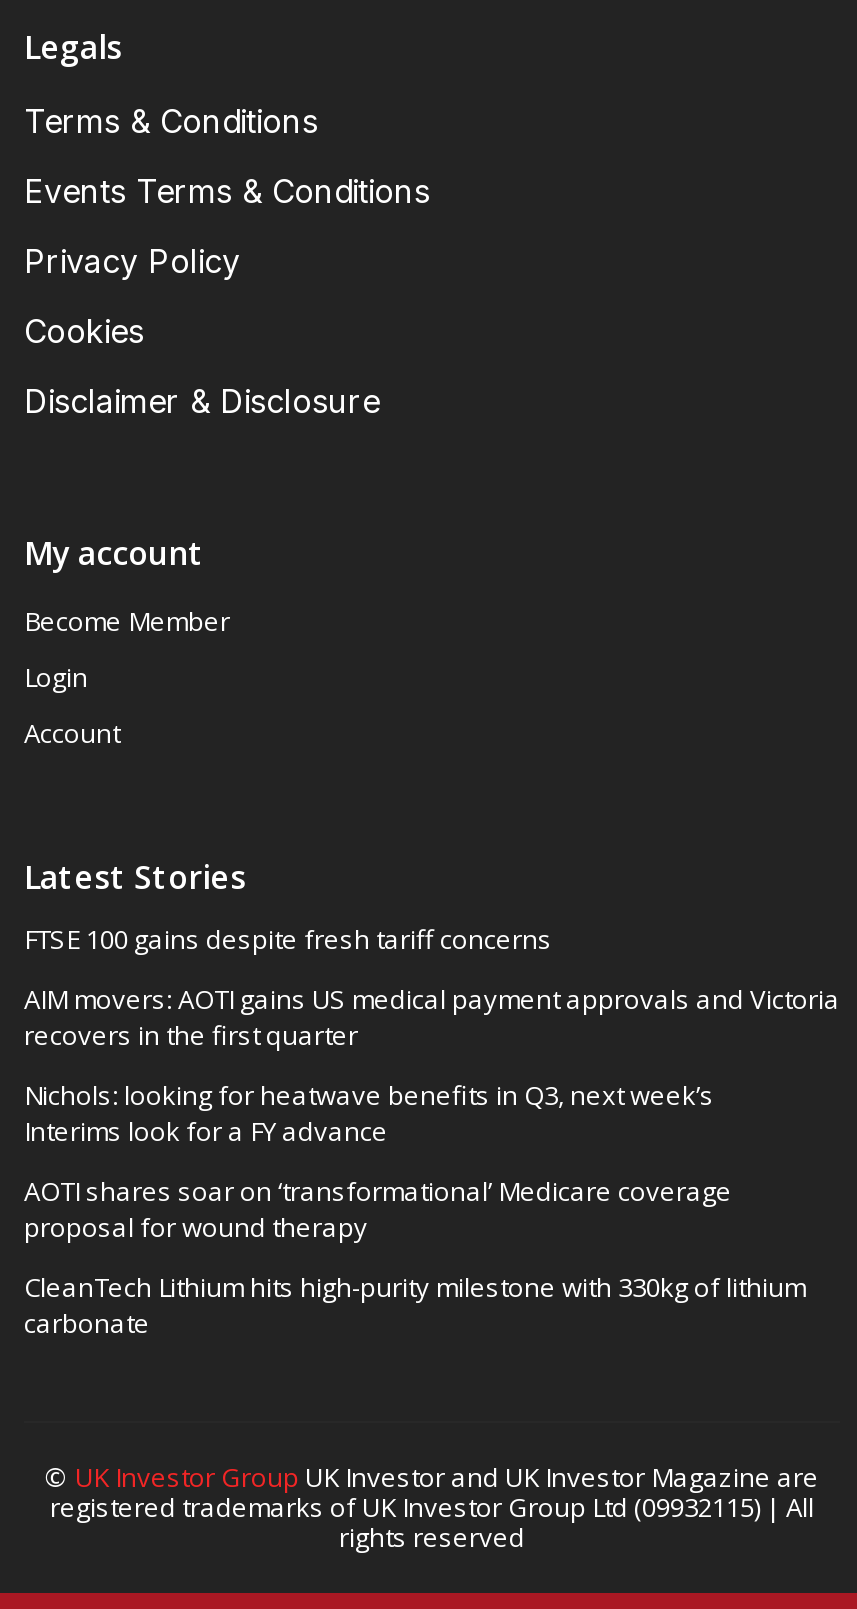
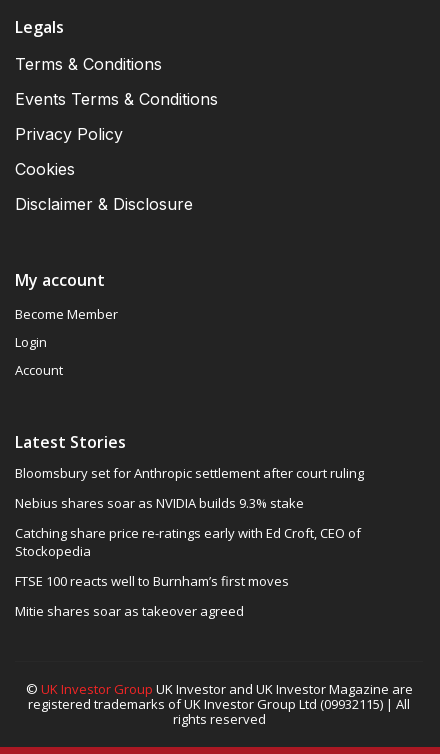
- FTSE 100 gains despite fresh tariff concerns
+ Bloomsbury set for Anthropic settlement after court ruling

- AIM movers: AOTI gains US medical payment approvals and Victoria
- recovers in the first quarter
+ Nebius shares soar as NVIDIA builds 9.3% stake

- Nichols: looking for heatwave benefits in Q3, next week’s
- Interims look for a FY advance
+ Catching share price re-ratings early with Ed Croft, CEO of
+ Stockopedia

- AOTI shares soar on ‘transformational’ Medicare coverage
- proposal for wound therapy
+ FTSE 100 reacts well to Burnham’s first moves

- CleanTech Lithium hits high-purity milestone with 330kg of lithium
- carbonate
+ Mitie shares soar as takeover agreed
